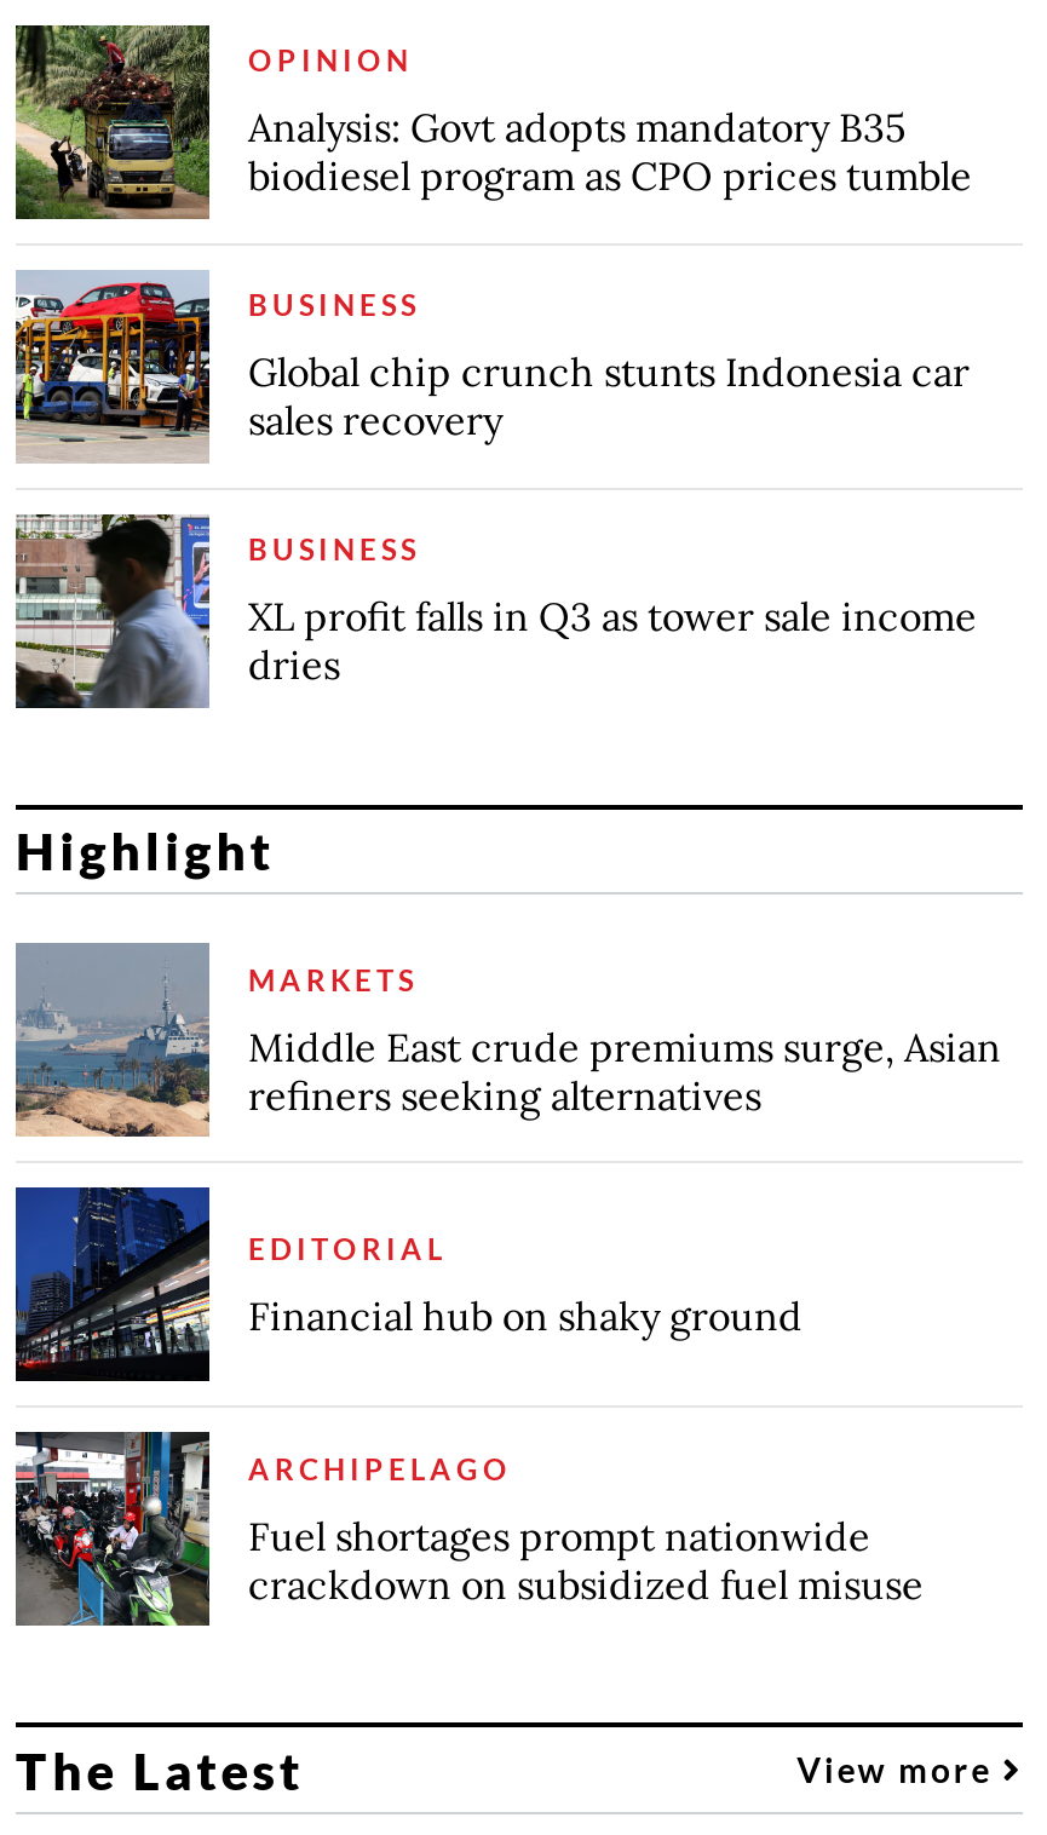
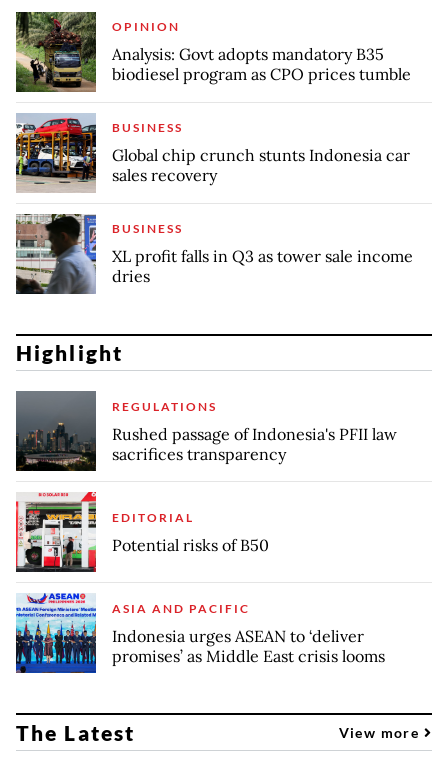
- [image]
- MARKETS
+ [image]
+ REGULATIONS

- Middle East crude premiums surge, Asian
- refiners seeking alternatives
+ Rushed passage of Indonesia's PFII law
+ sacrifices transparency

- [image]
- Financial hub on shaky ground
+ [image]
+ Potential risks of B50

- [image]
- ARCHIPELAGO
+ [image]
+ ASIA AND PACIFIC

- Fuel shortages prompt nationwide
- crackdown on subsidized fuel misuse
+ Indonesia urges ASEAN to ‘deliver
+ promises’ as Middle East crisis looms
